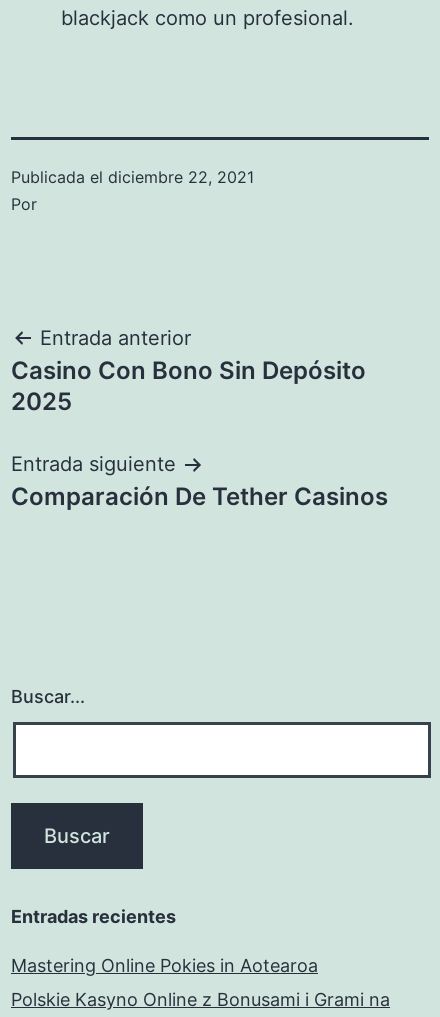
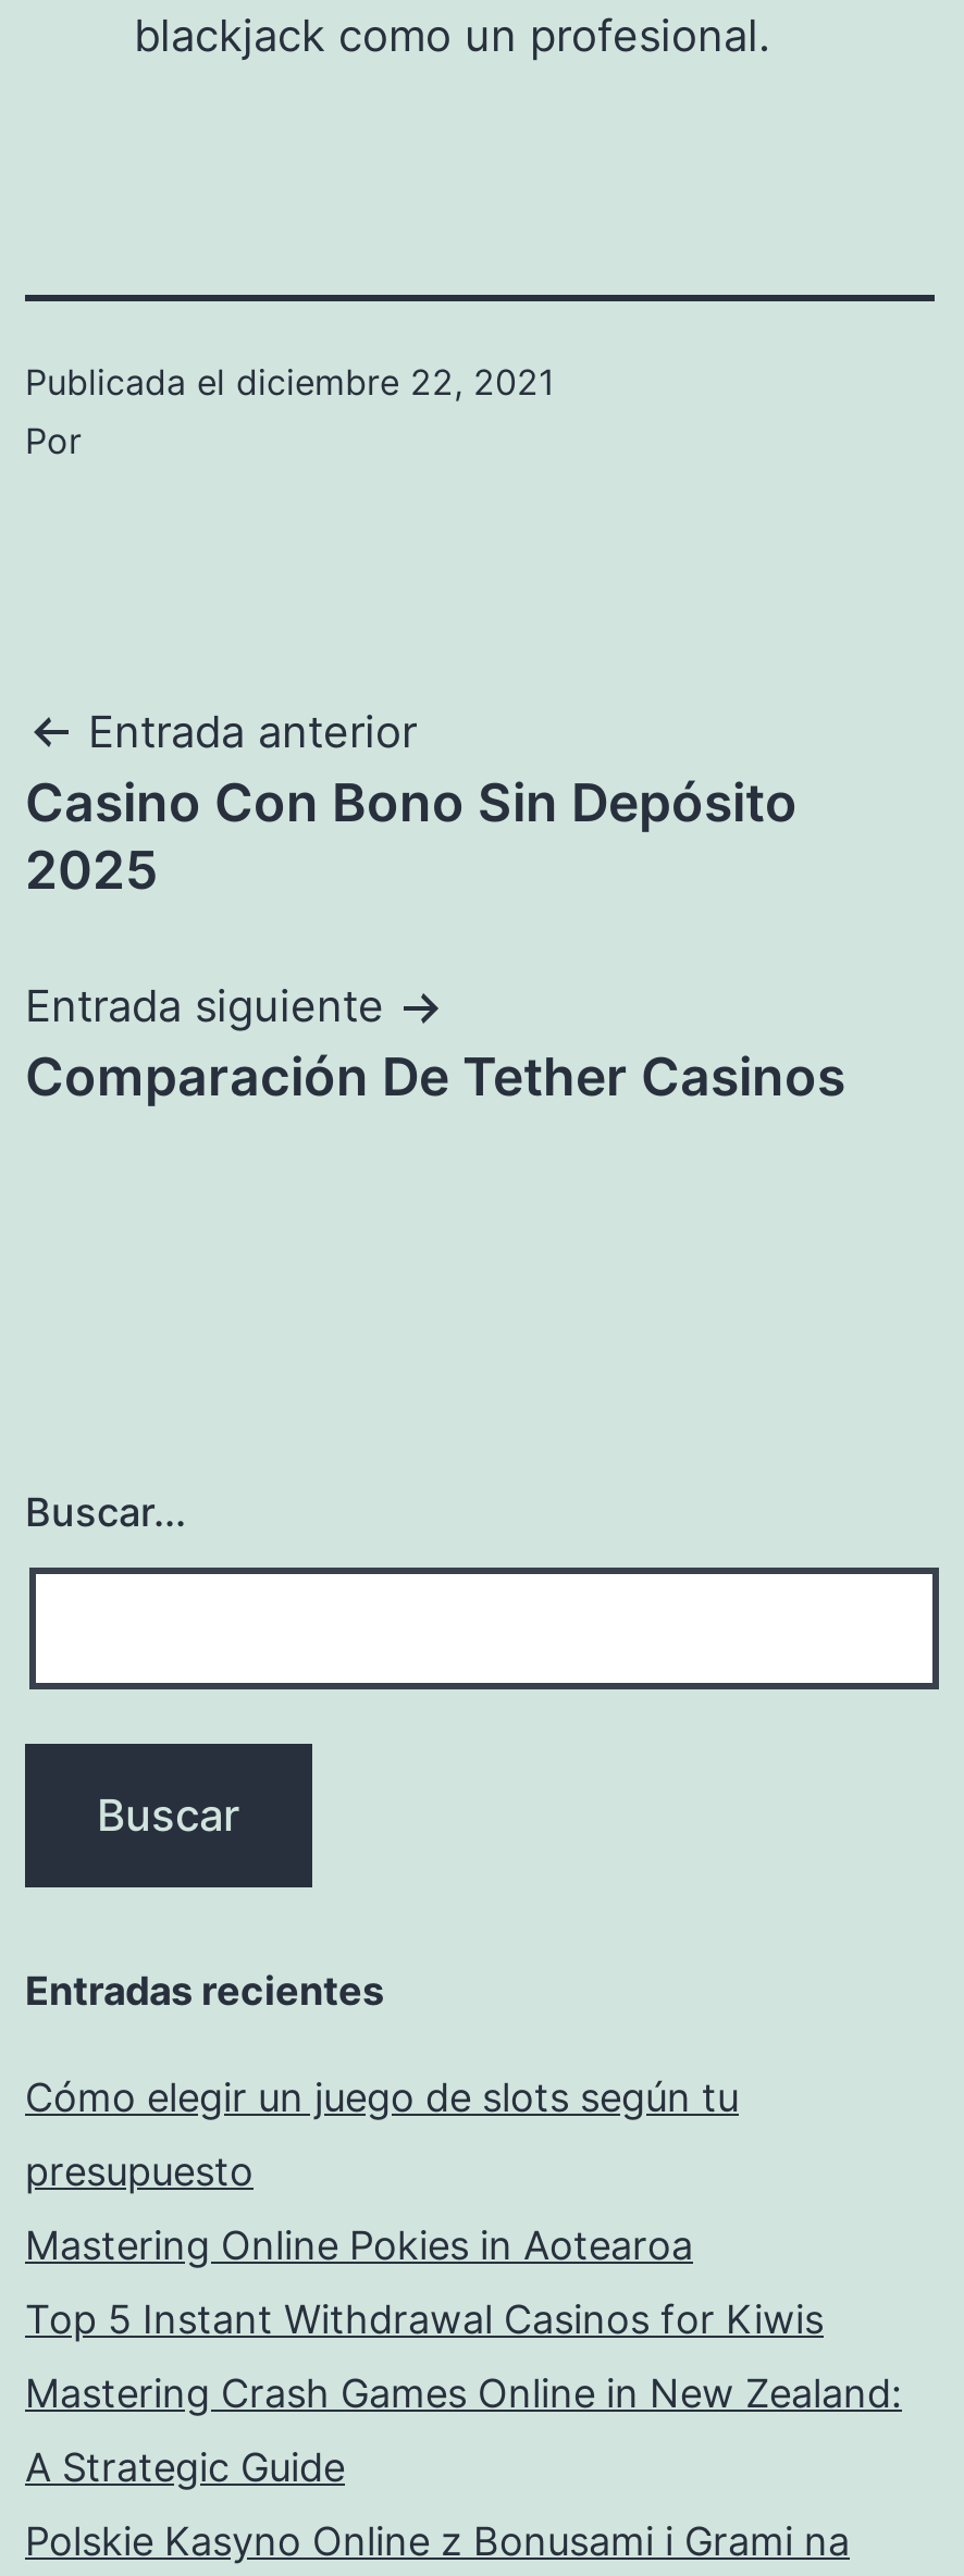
+ Cómo elegir un juego de slots según tu
+ presupuesto

+ Top 5 Instant Withdrawal Casinos for Kiwis
+ Mastering Crash Games Online in New Zealand:
+ A Strategic Guide
